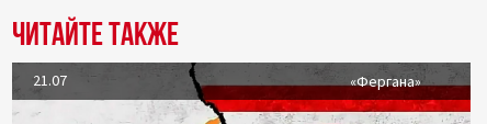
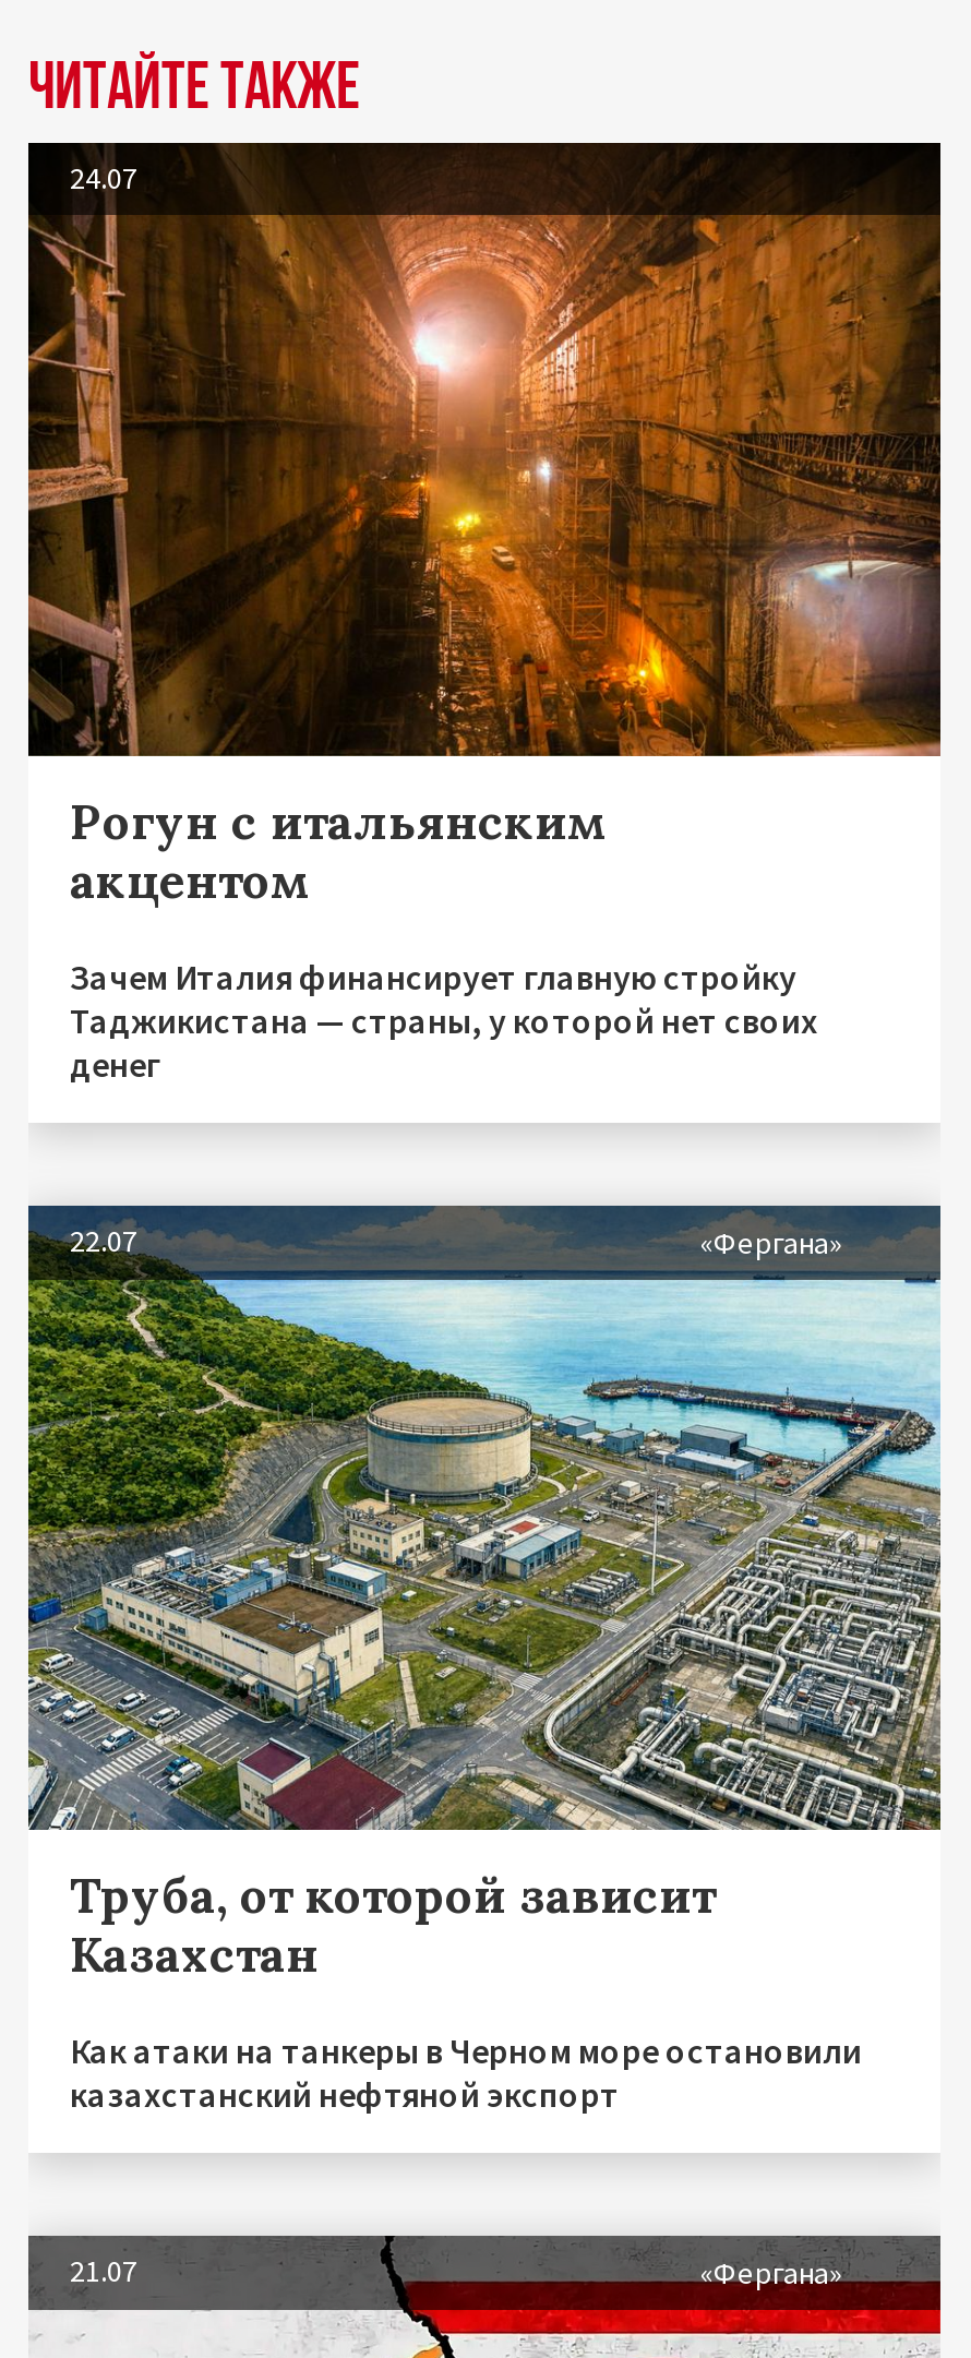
+ [image]
+ 24.07

+ [image]
+ 22.07
+ «Фергана»

+ Рогун с итальянским
+ акцентом
+ Зачем Италия финансирует главную стройку
+ Таджикистана — страны, у которой нет своих
+ денег

+ Труба, от которой зависит
+ Казахстан
+ Как атаки на танкеры в Черном море остановили
+ казахстанский нефтяной экспорт
